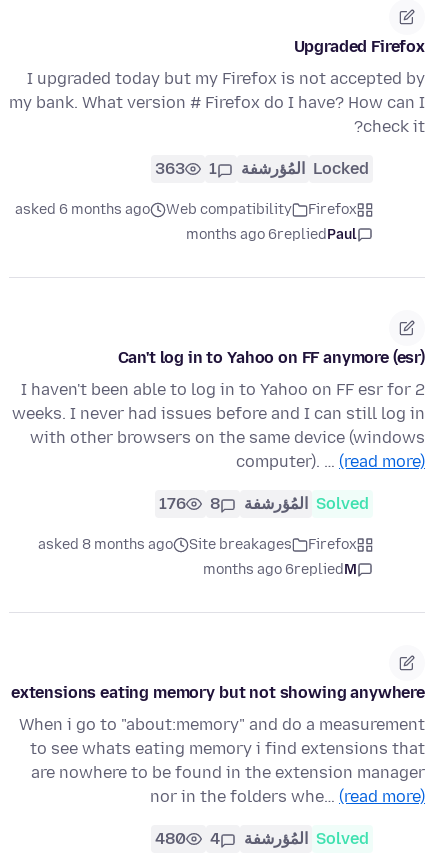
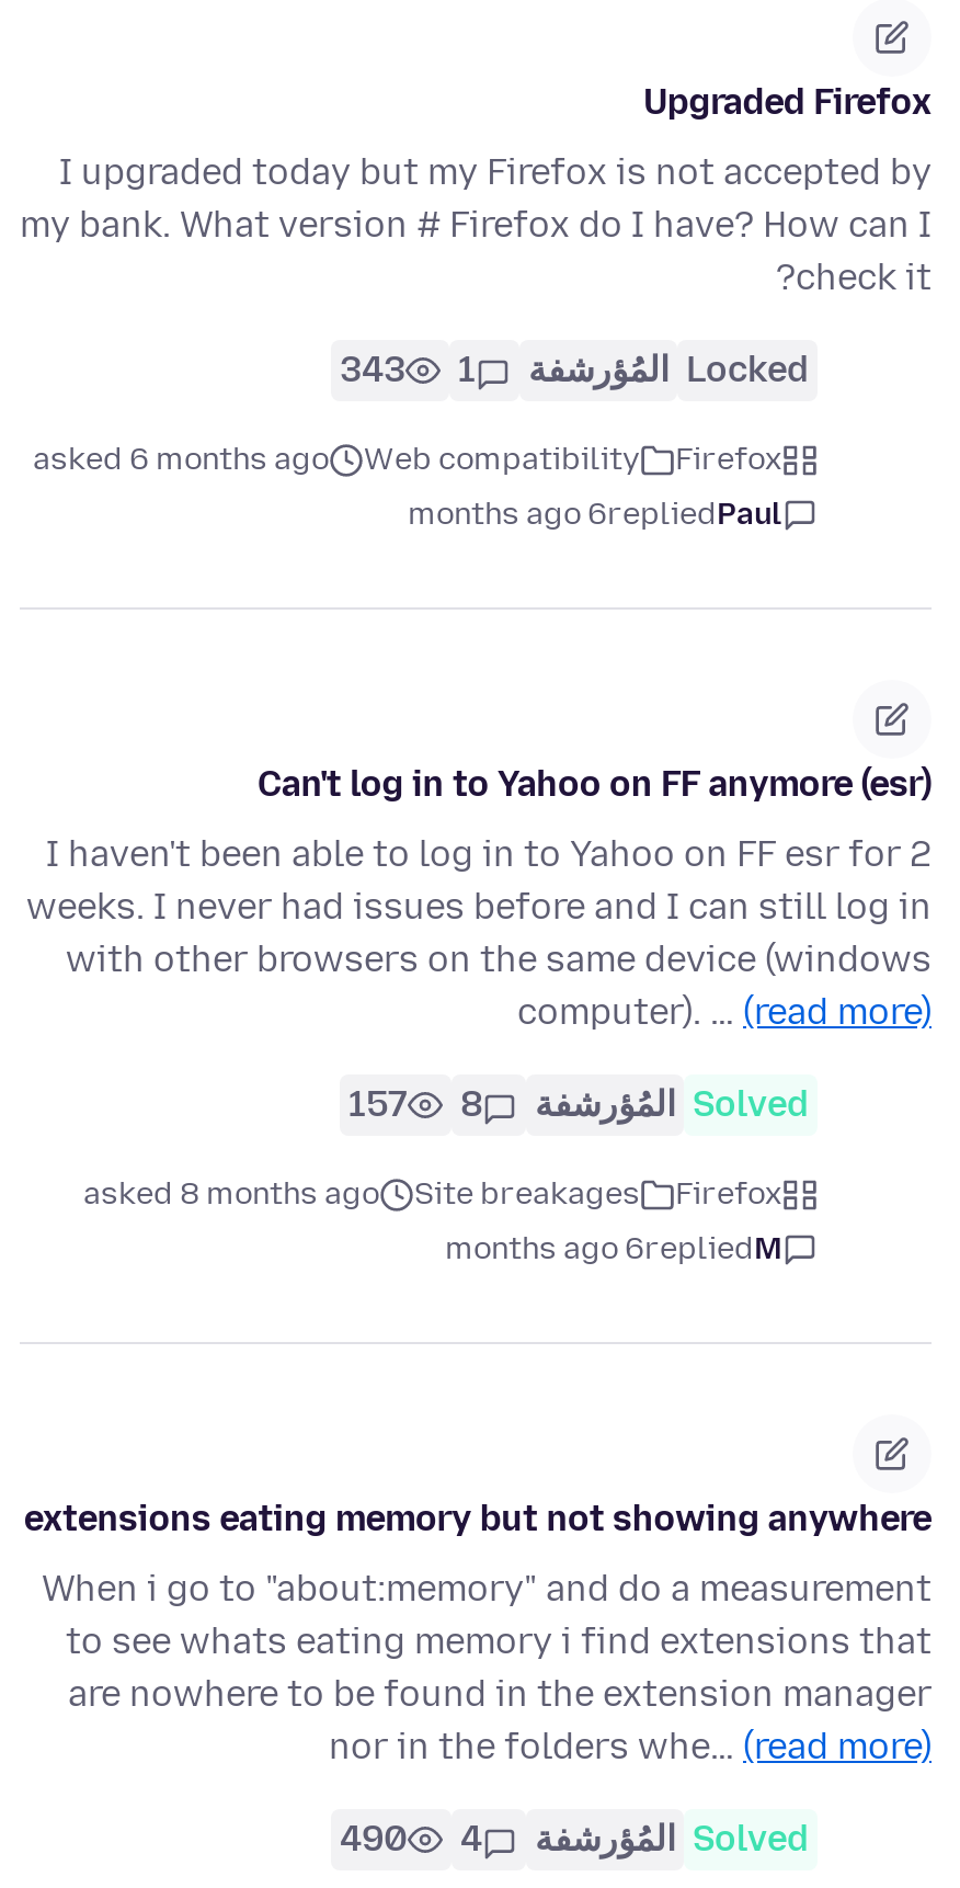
- Locked المُؤرشفة 1 363
+ Locked المُؤرشفة 1 343

- Solved المُؤرشفة 8 176
+ Solved المُؤرشفة 8 157

- Solved المُؤرشفة 4 480
+ Solved المُؤرشفة 4 490
